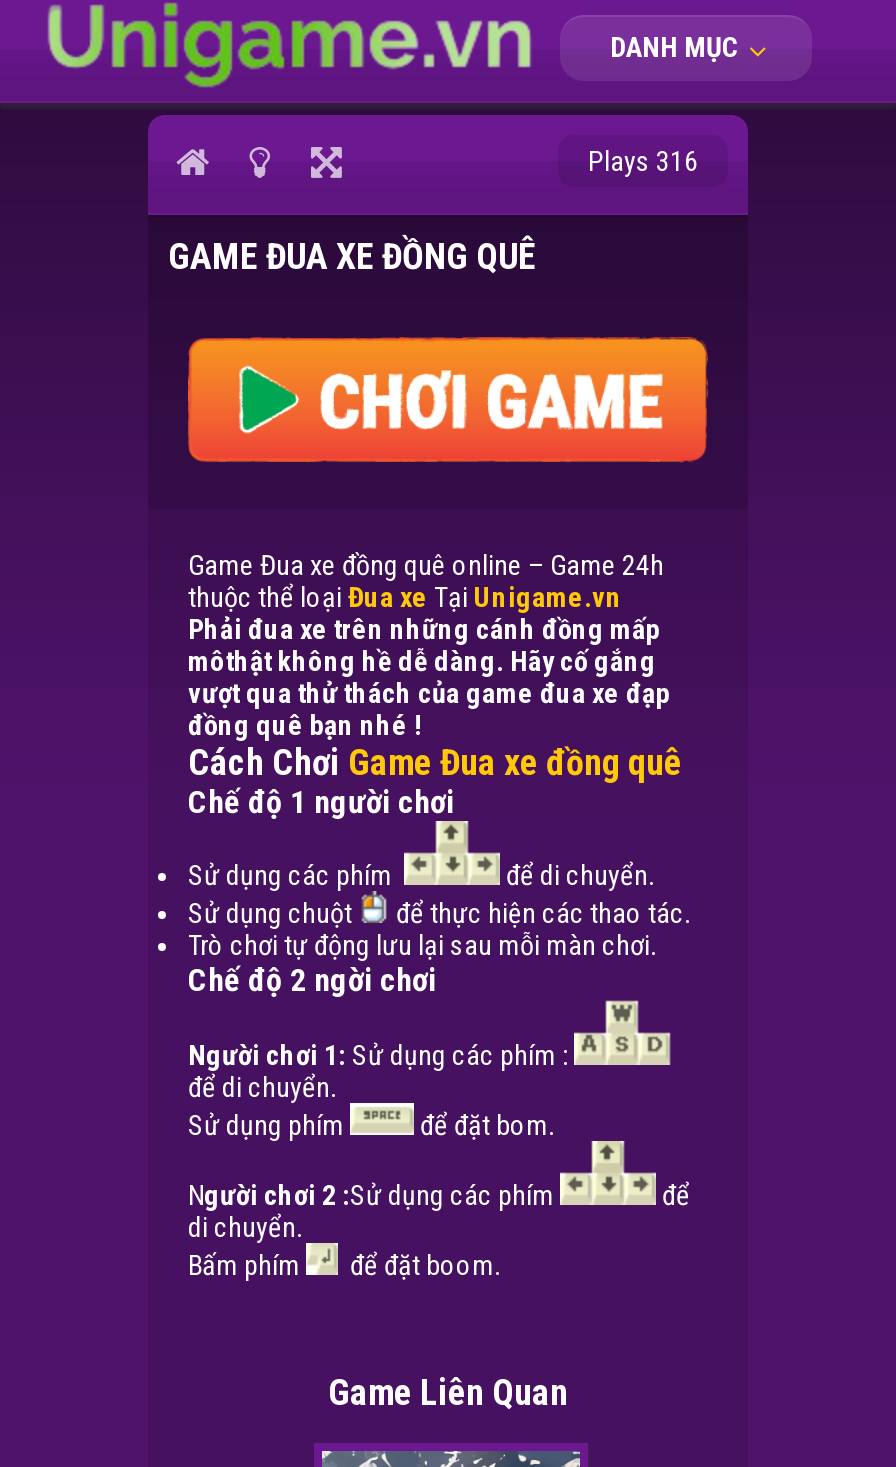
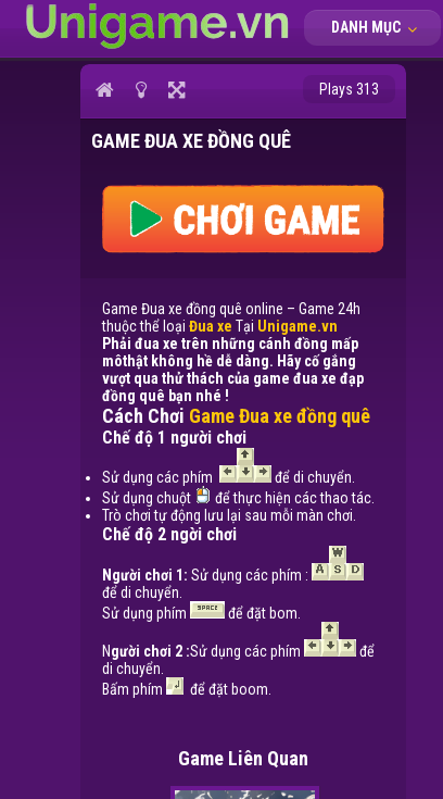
- Plays 316
+ Plays 313
